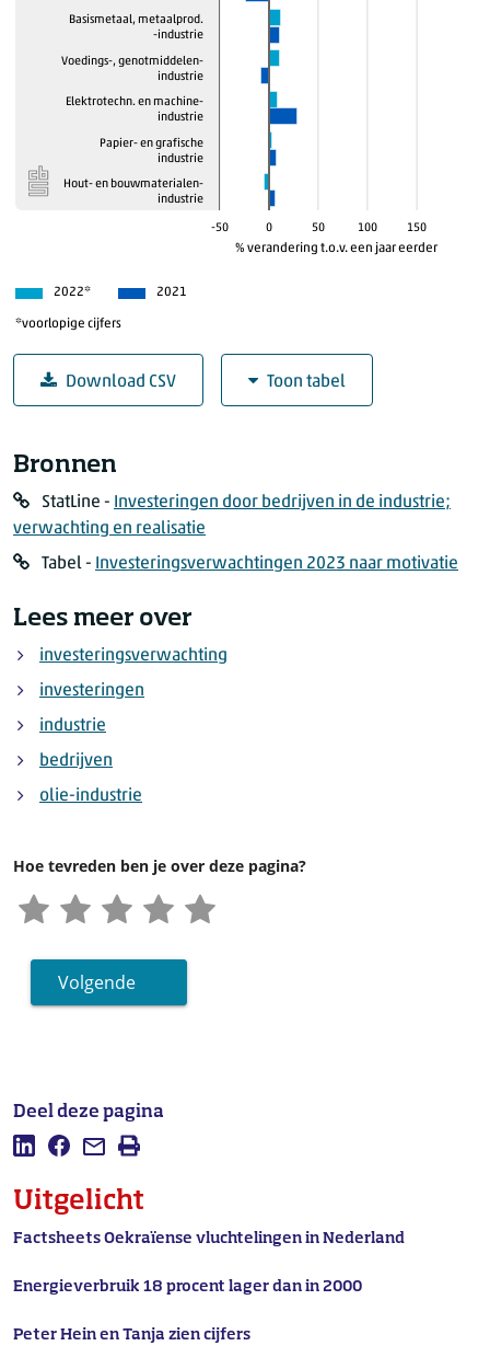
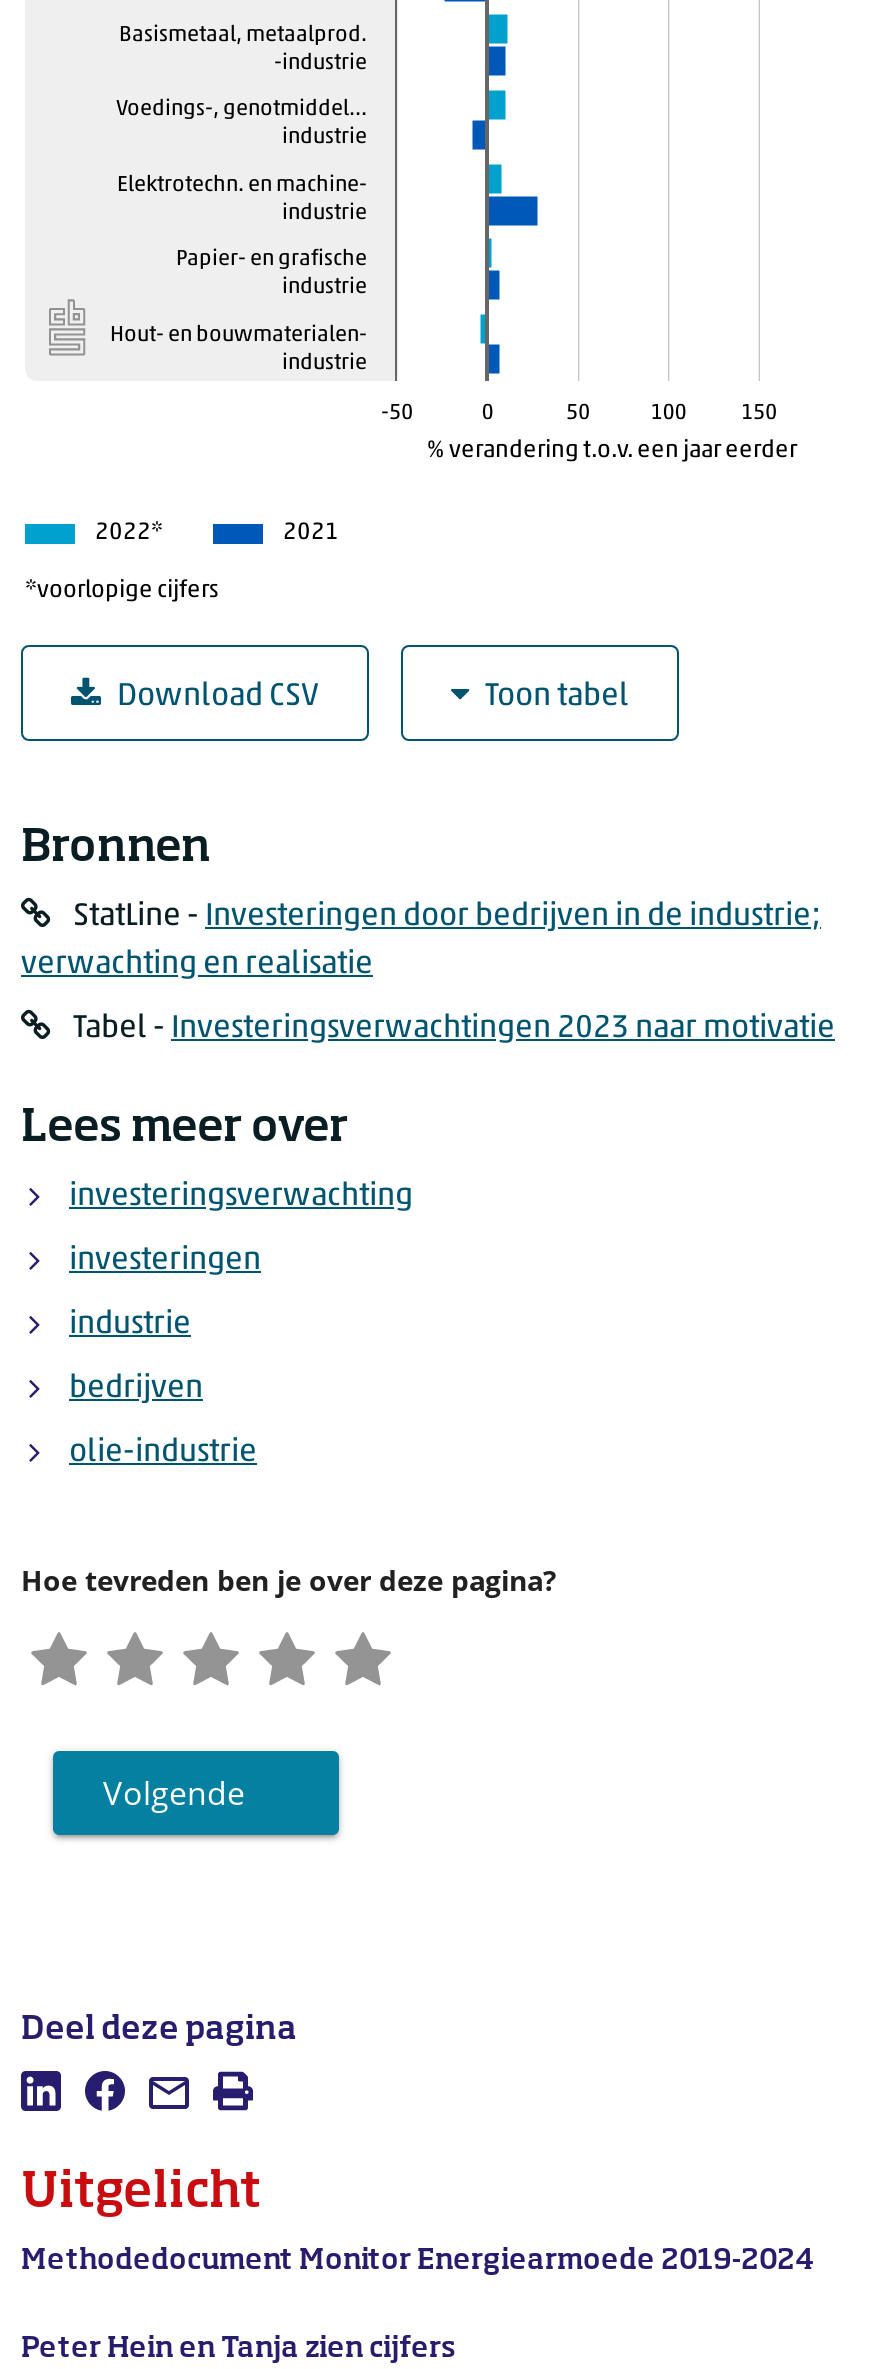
- Voedings-, genotmiddelen-
+ Voedings-, genotmiddel…

- Factsheets Oekraïense vluchtelingen in Nederland
- Energieverbruik 18 procent lager dan in 2000
+ Methodedocument Monitor Energiearmoede 2019-2024
